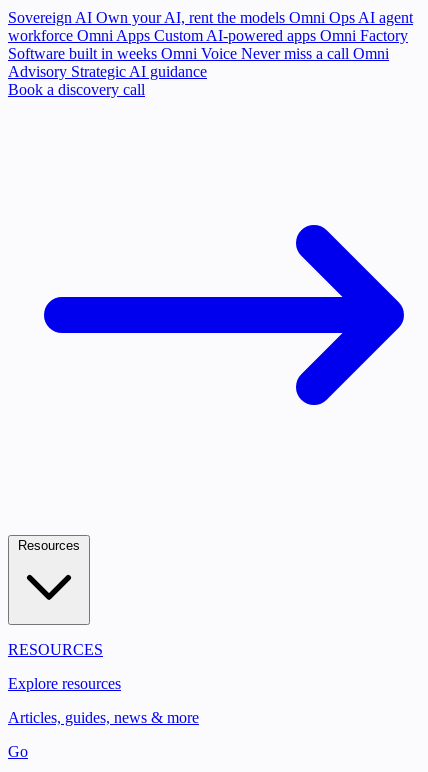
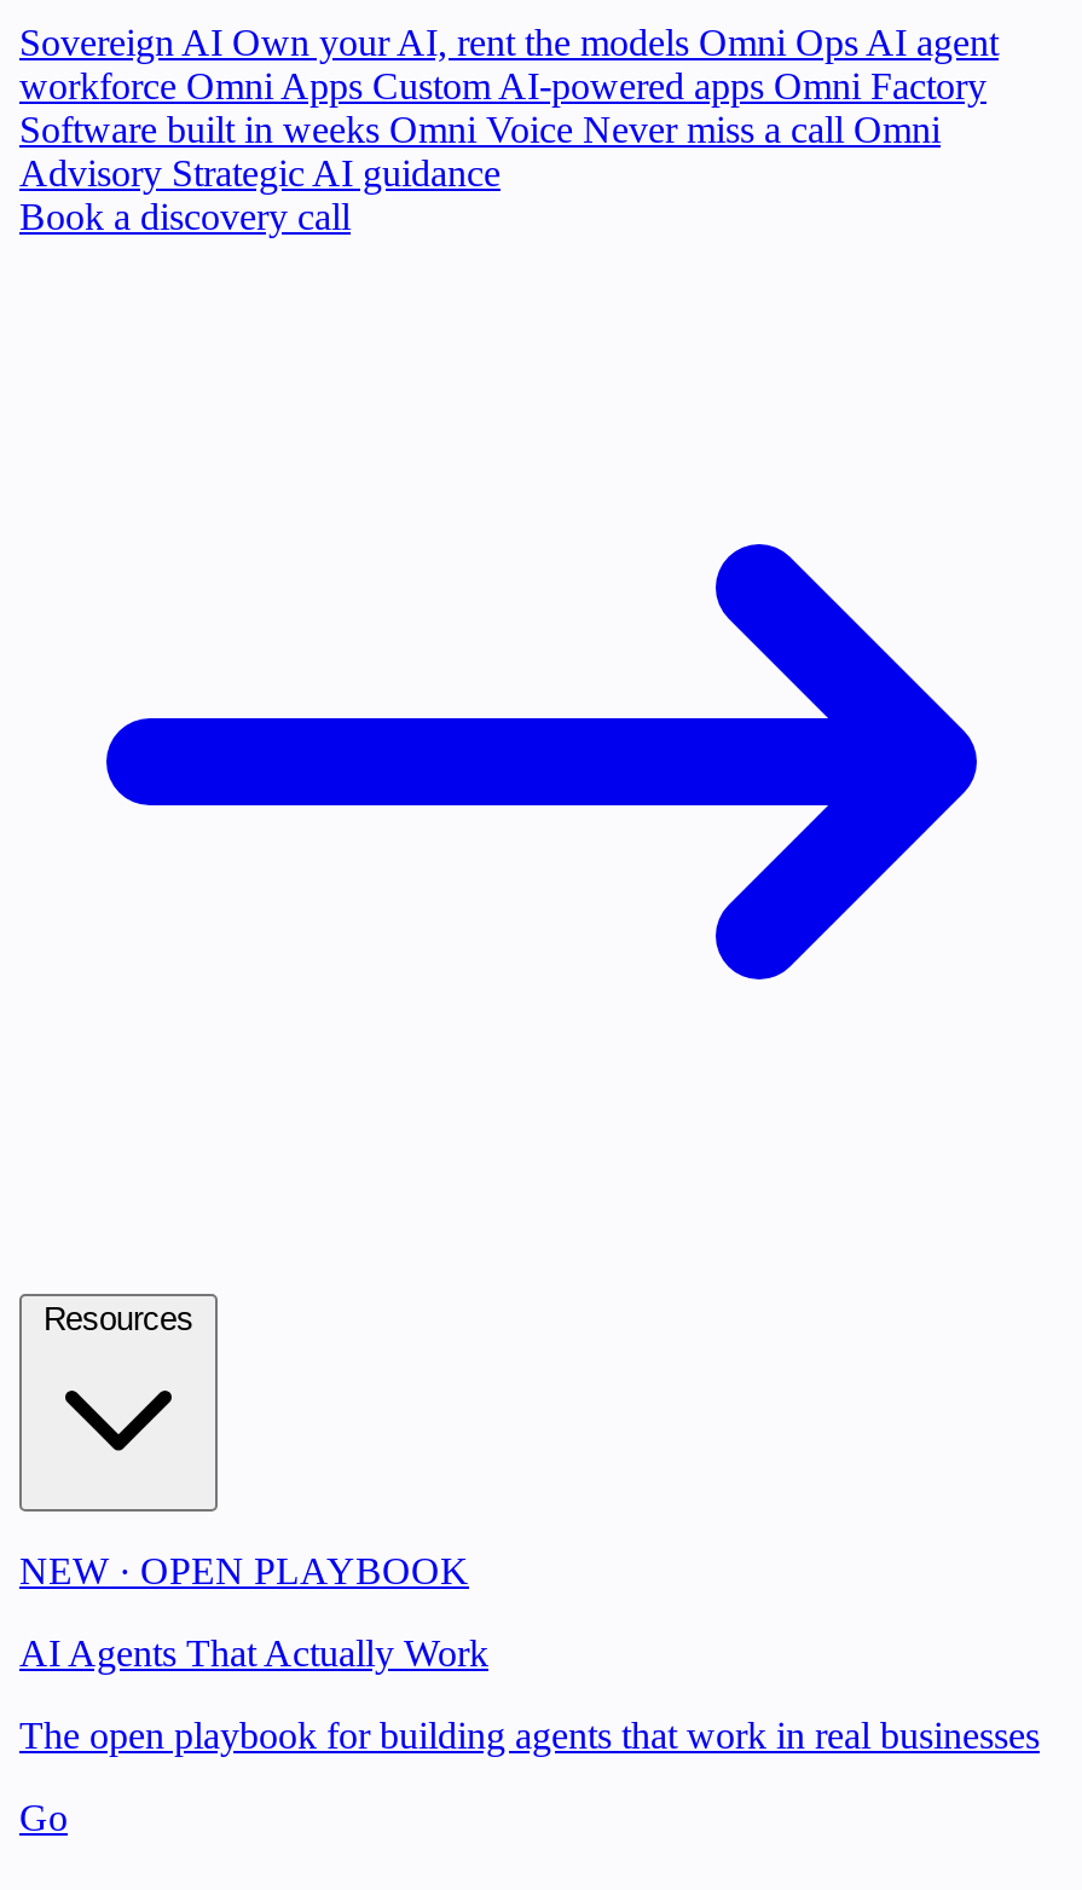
- RESOURCES
+ NEW · OPEN PLAYBOOK

- Explore resources
+ AI Agents That Actually Work

- Articles, guides, news & more
+ The open playbook for building agents that work in real businesses
